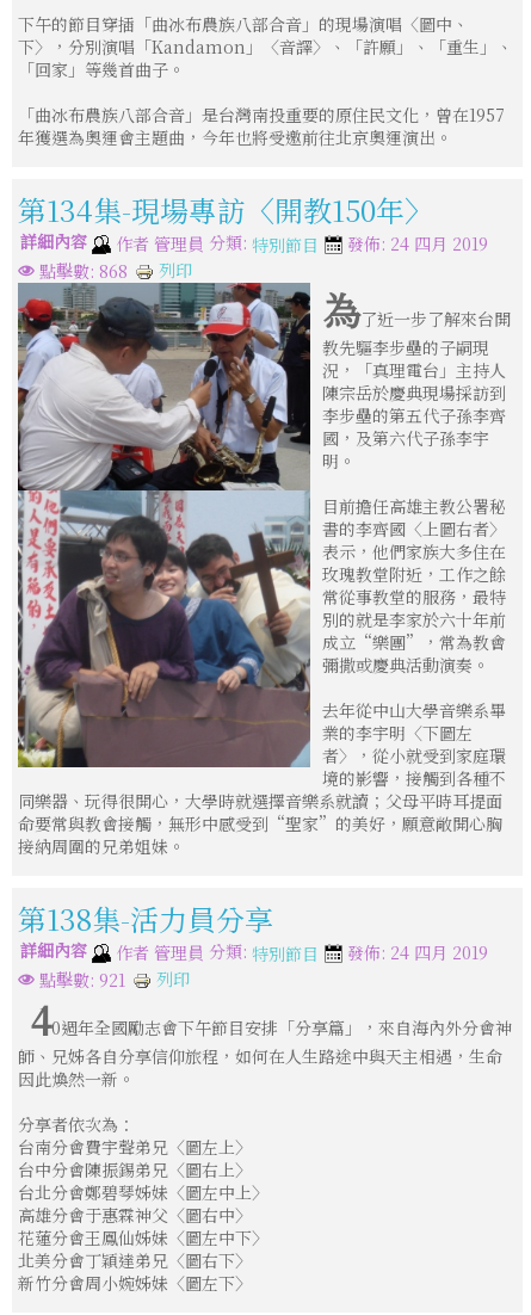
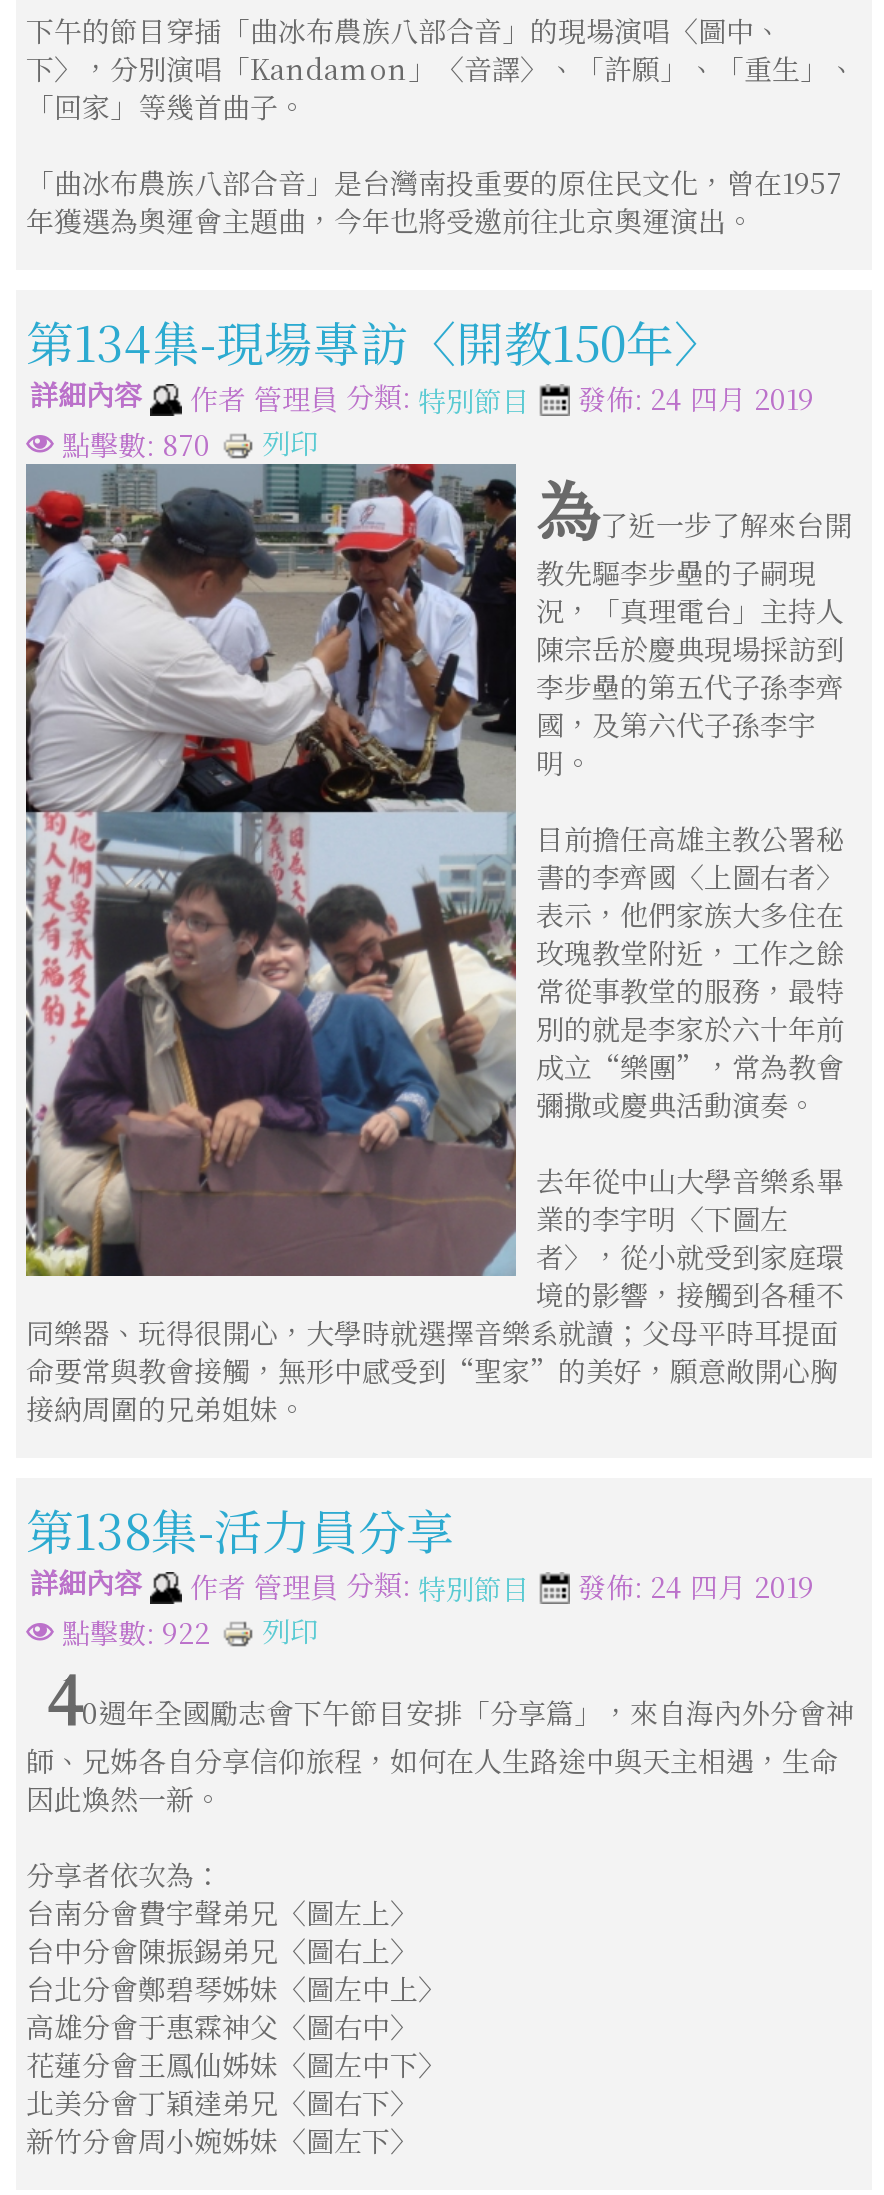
- 點擊數: 868 列印
+ 點擊數: 870 列印

- 點擊數: 921 列印
+ 點擊數: 922 列印
